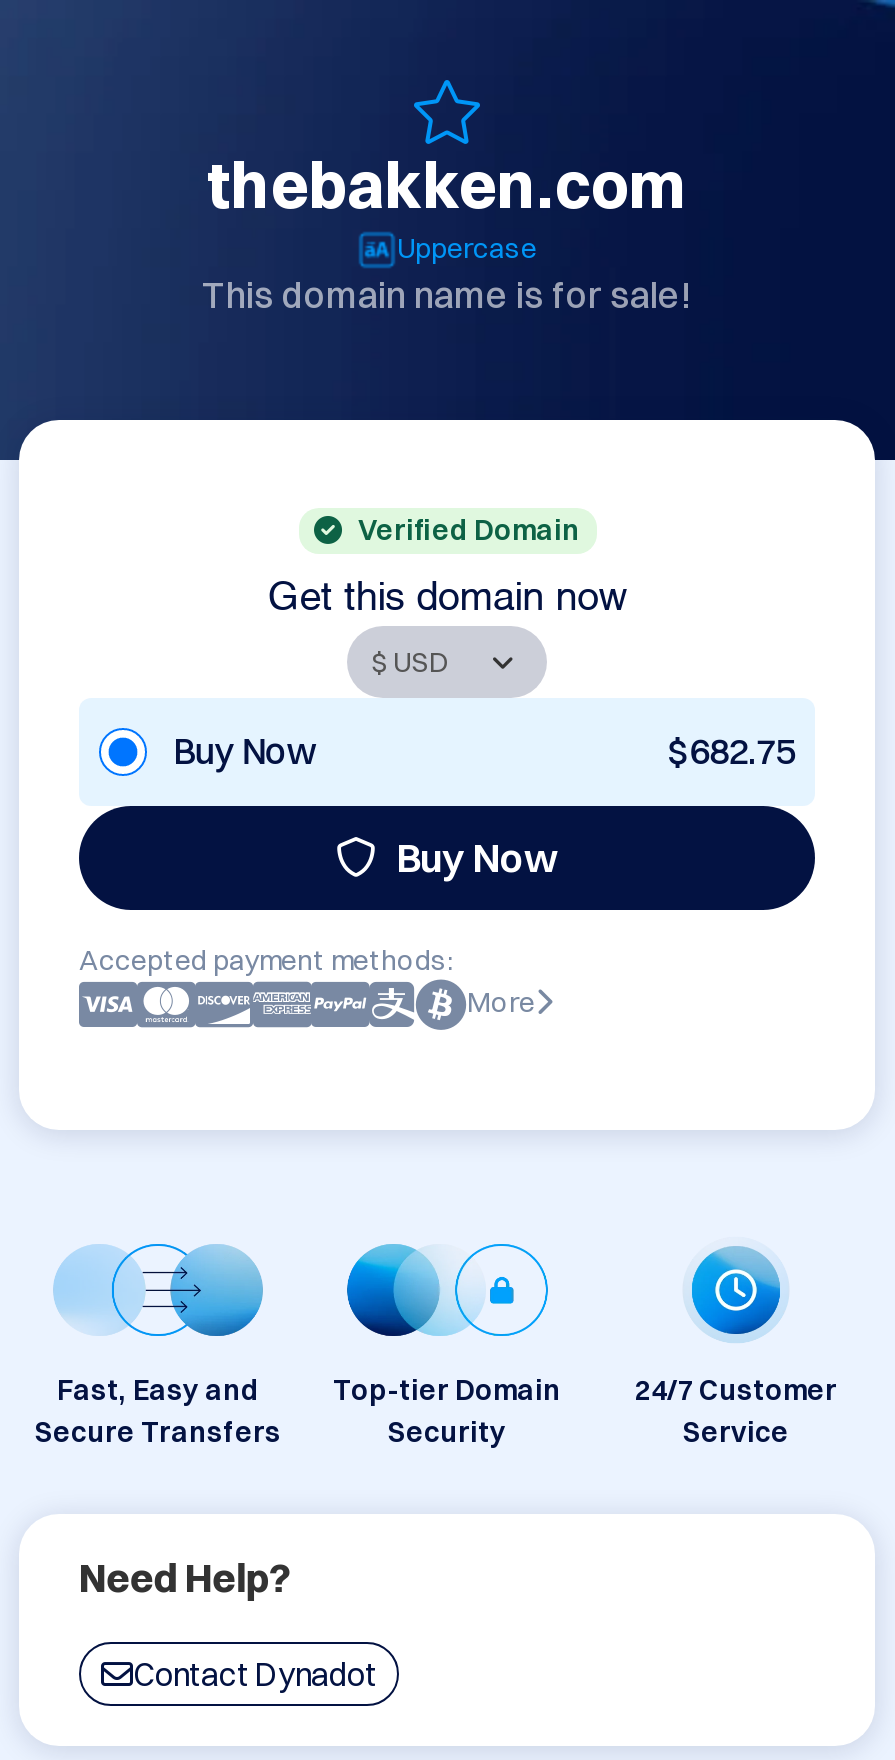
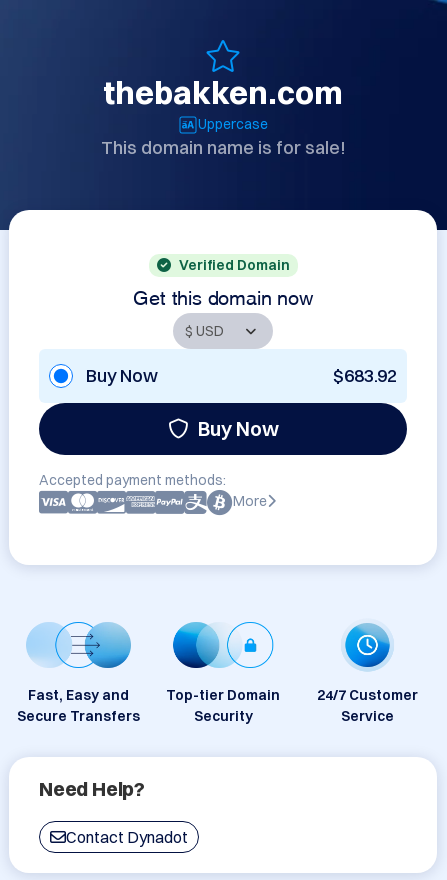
- $682.75
+ $683.92
